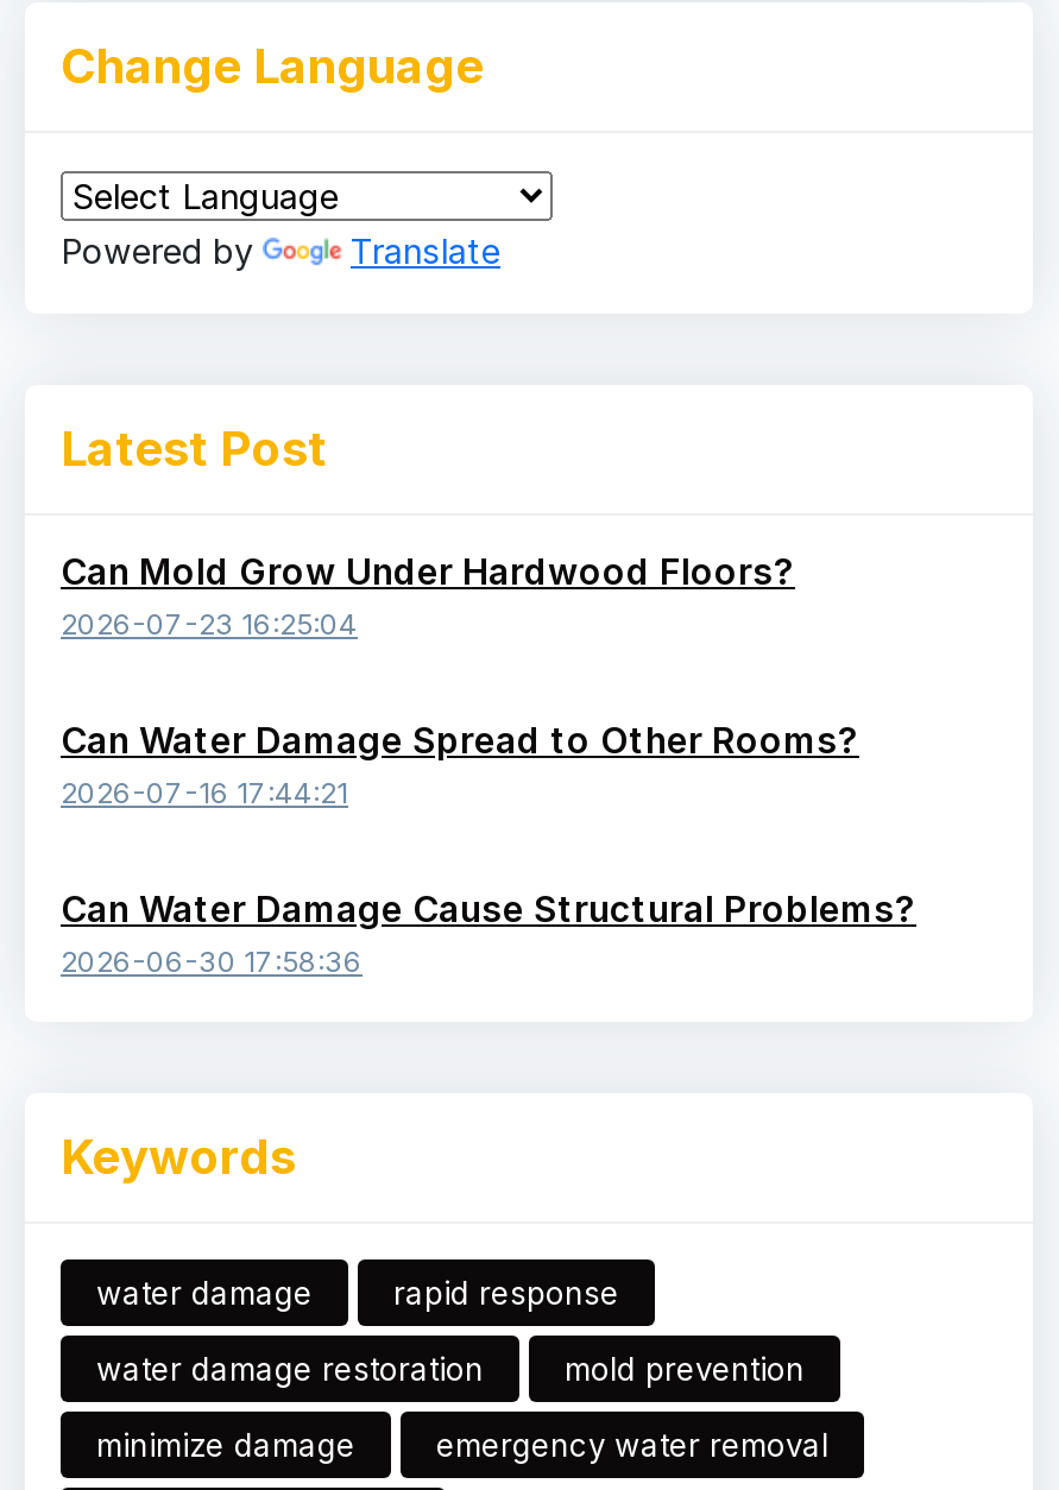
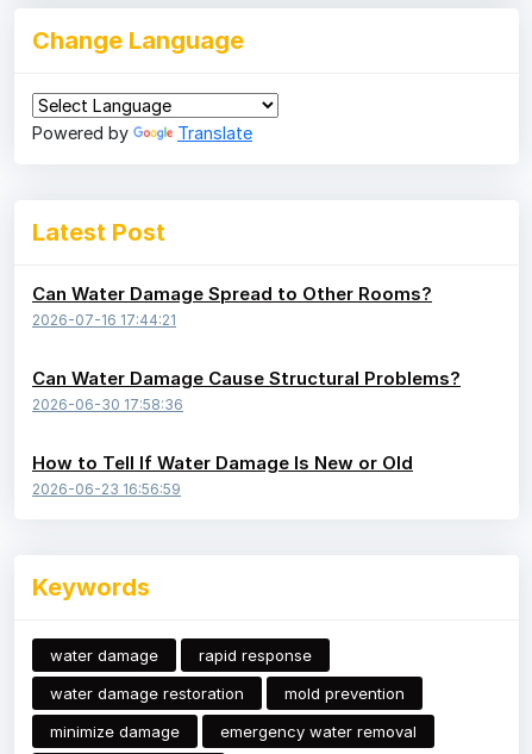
- Can Mold Grow Under Hardwood Floors?
- 2026-07-23 16:25:04

moved up: Can Water Damage Spread to Other Rooms? | 2026-07-16 17:44:21 | Can Water Damage Cause Structural Problems? | 2026-06-30 17:58:36

+ How to Tell If Water Damage Is New or Old
+ 2026-06-23 16:56:59
